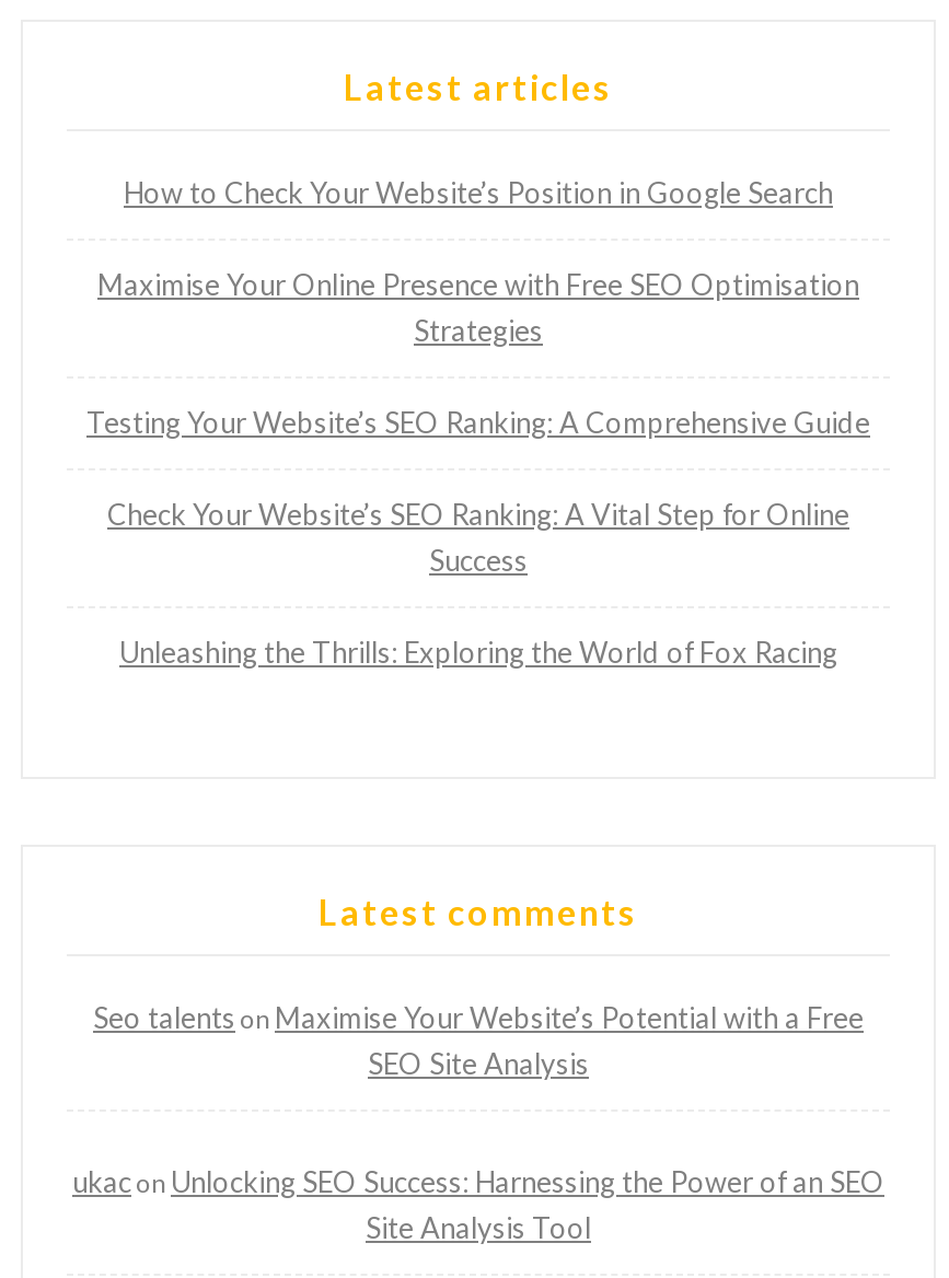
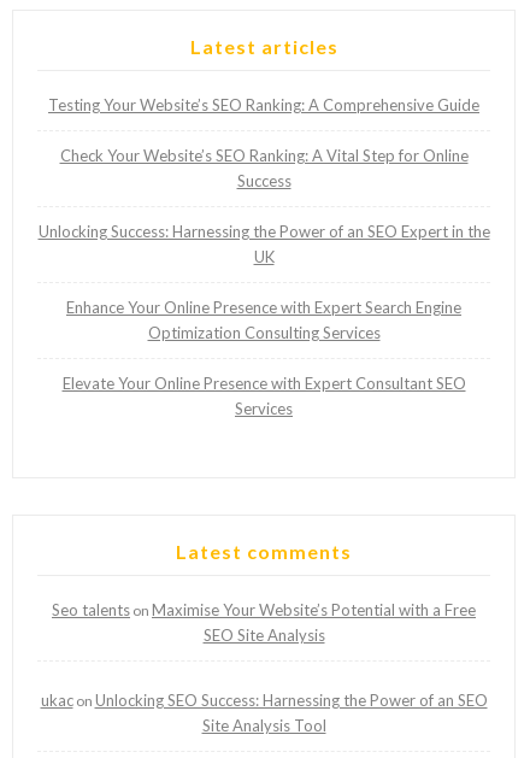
- How to Check Your Website’s Position in Google Search
- Maximise Your Online Presence with Free SEO Optimisation
- Strategies

moved up: Testing Your Website’s SEO Ranking: A Comprehensive Guide | Check Your Website’s SEO Ranking: A Vital Step for Online | Success

- Unleashing the Thrills: Exploring the World of Fox Racing
+ Unlocking Success: Harnessing the Power of an SEO Expert in the
+ UK
+ Enhance Your Online Presence with Expert Search Engine
+ Optimization Consulting Services
+ Elevate Your Online Presence with Expert Consultant SEO
+ Services
